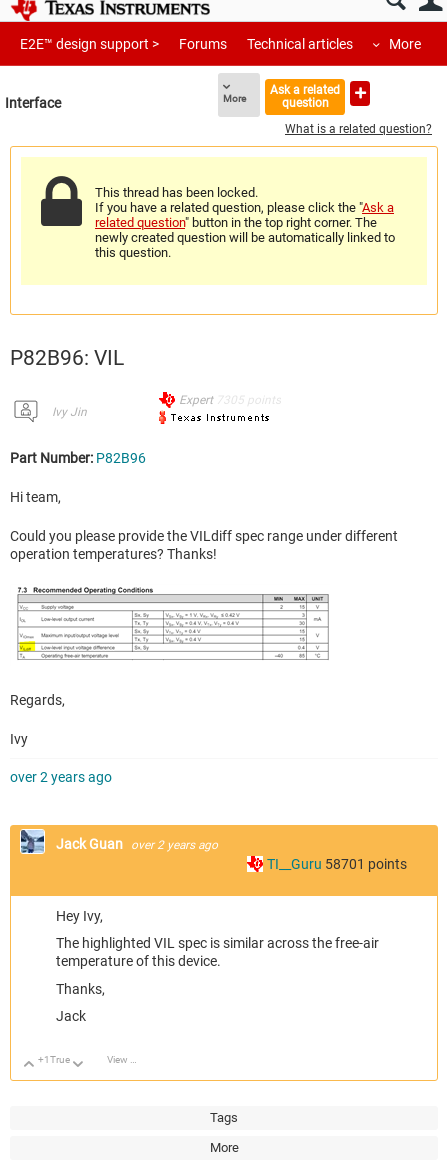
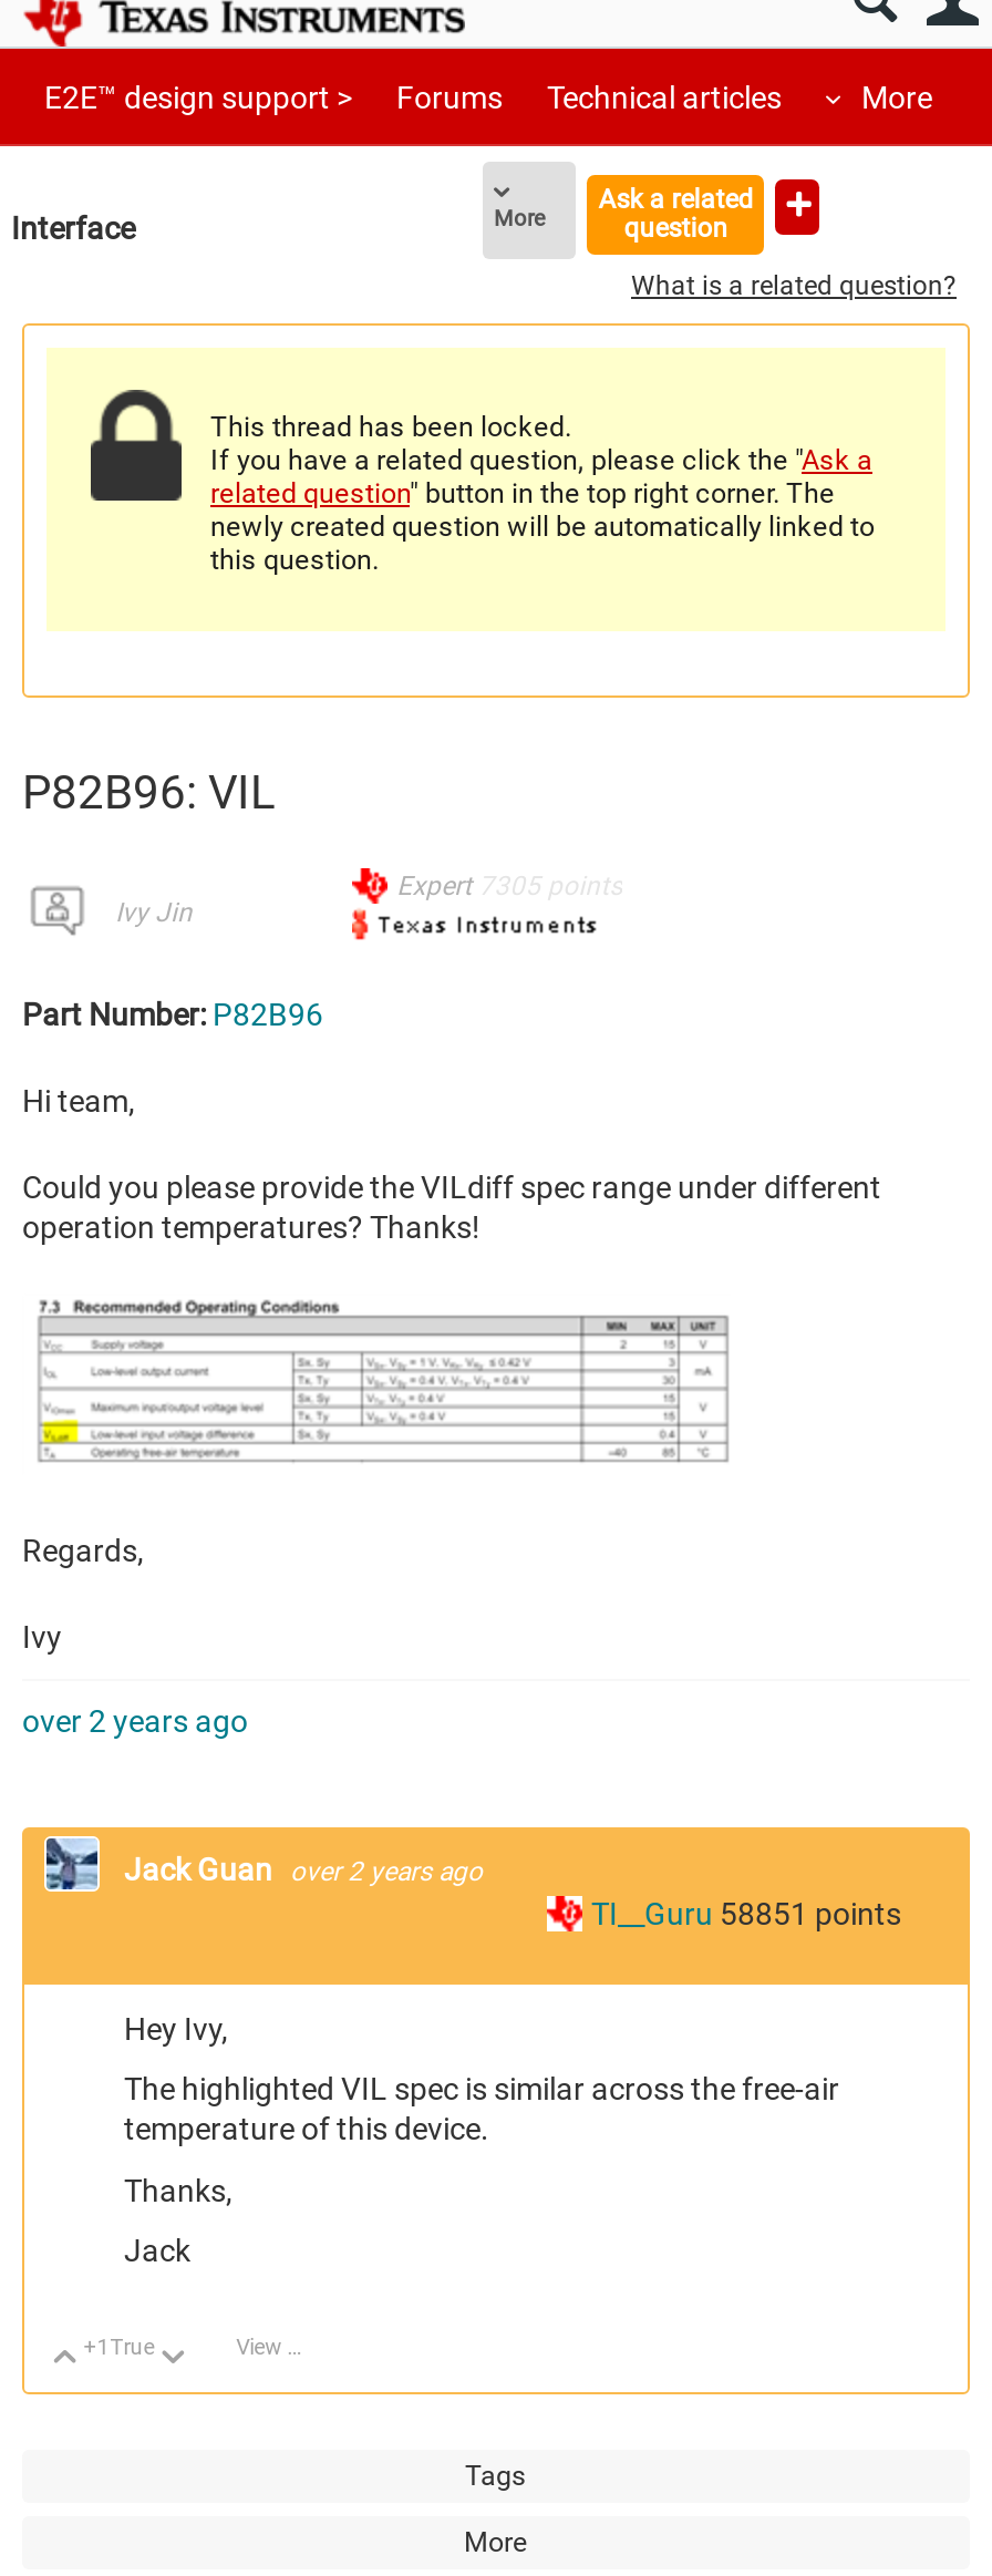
- TI__Guru 58701 points
+ TI__Guru 58851 points
